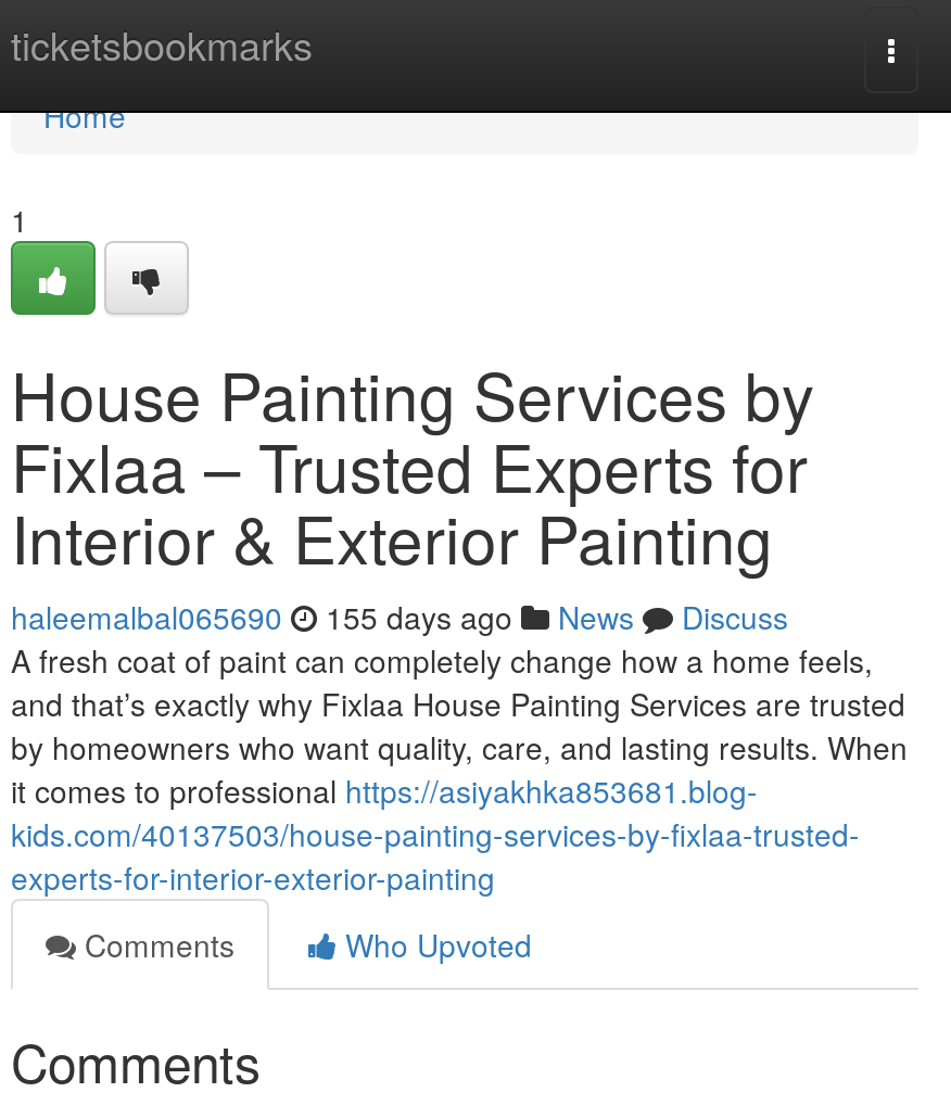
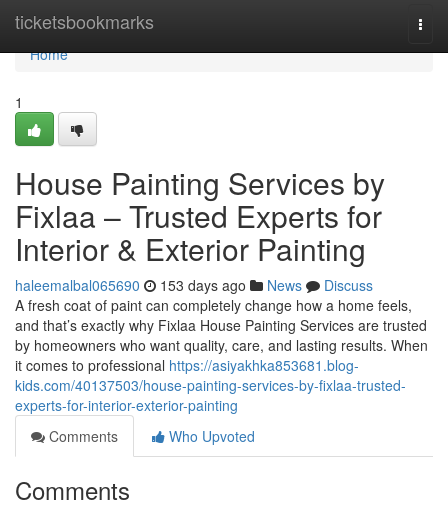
- haleemalbal065690 155 days ago News Discuss
+ haleemalbal065690 153 days ago News Discuss
